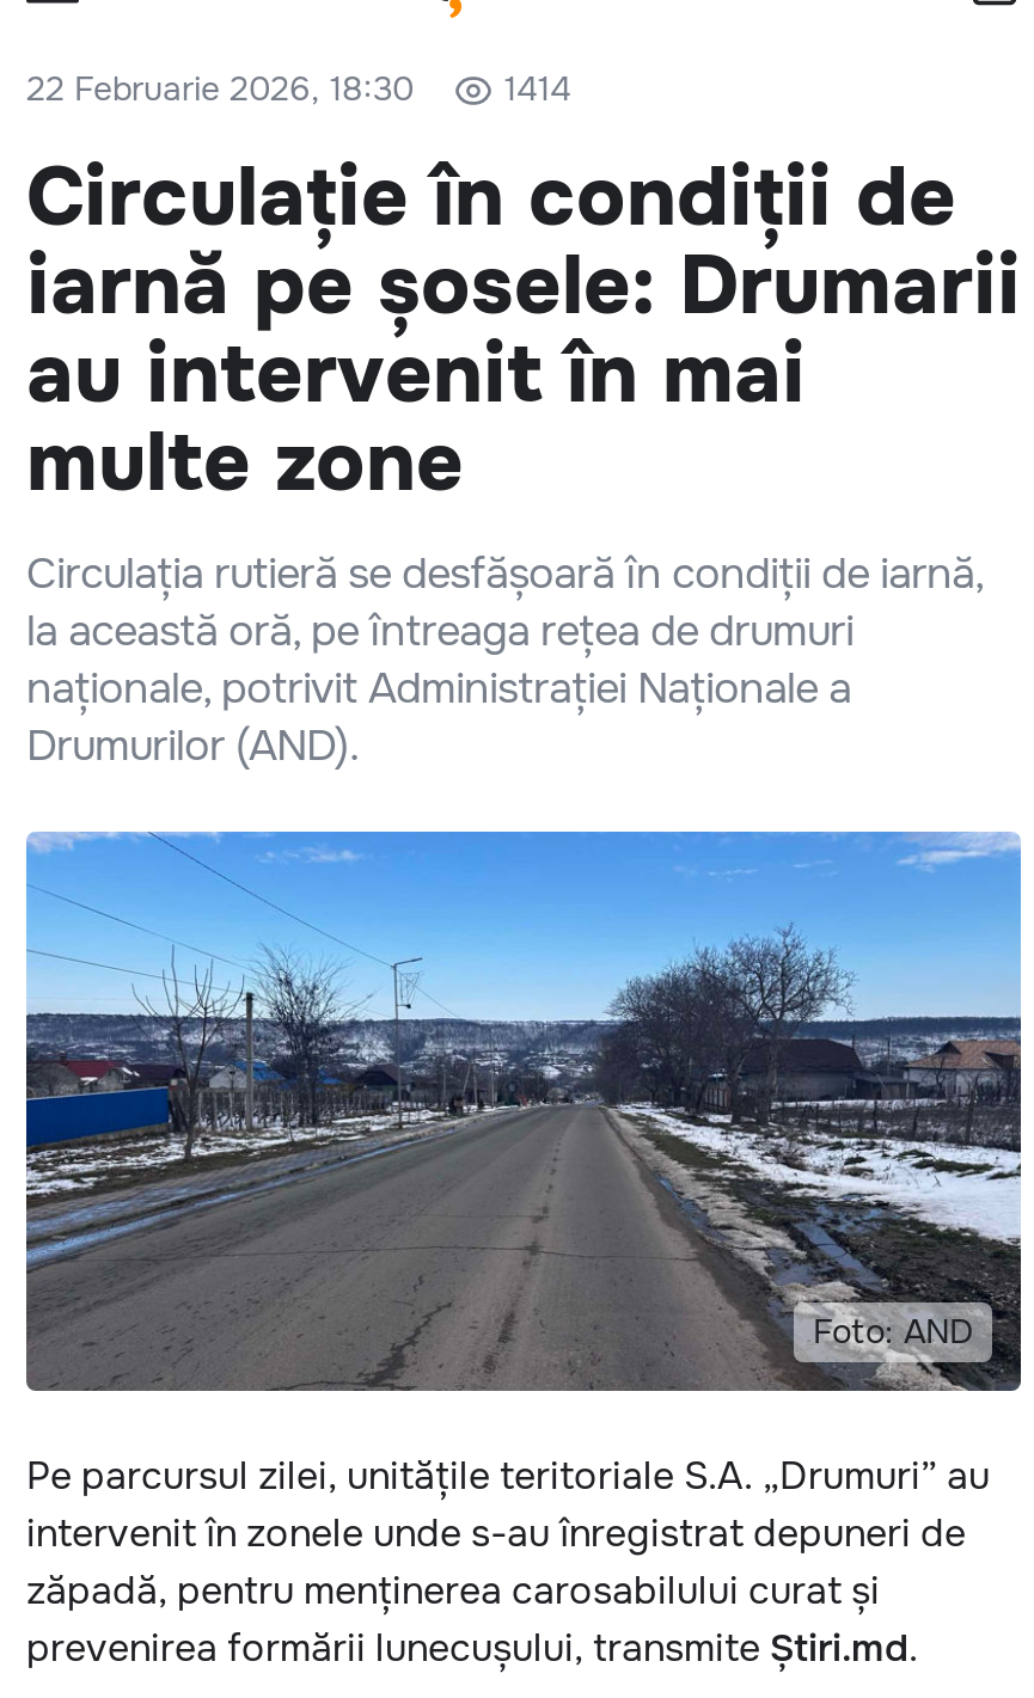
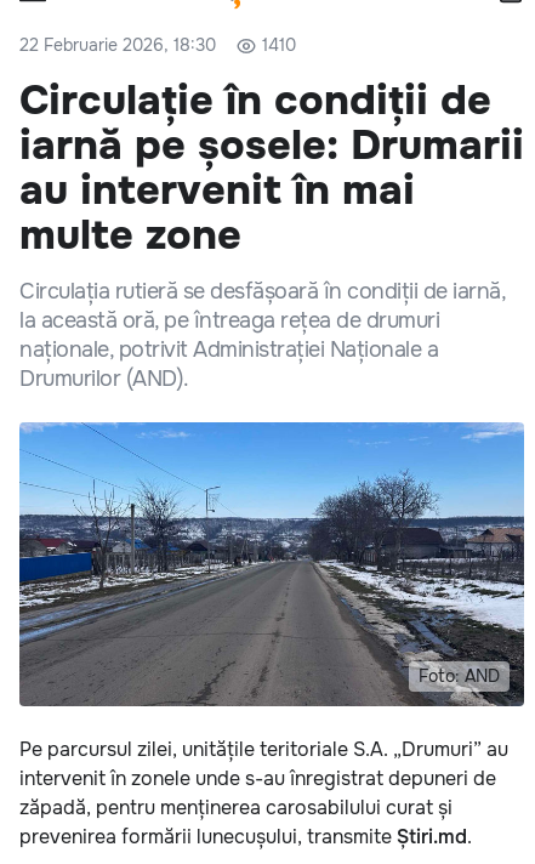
- 1414
+ 1410
